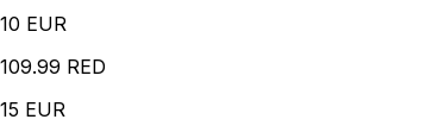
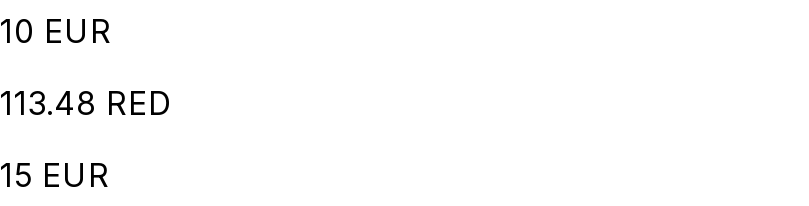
- 109.99 RED
+ 113.48 RED
